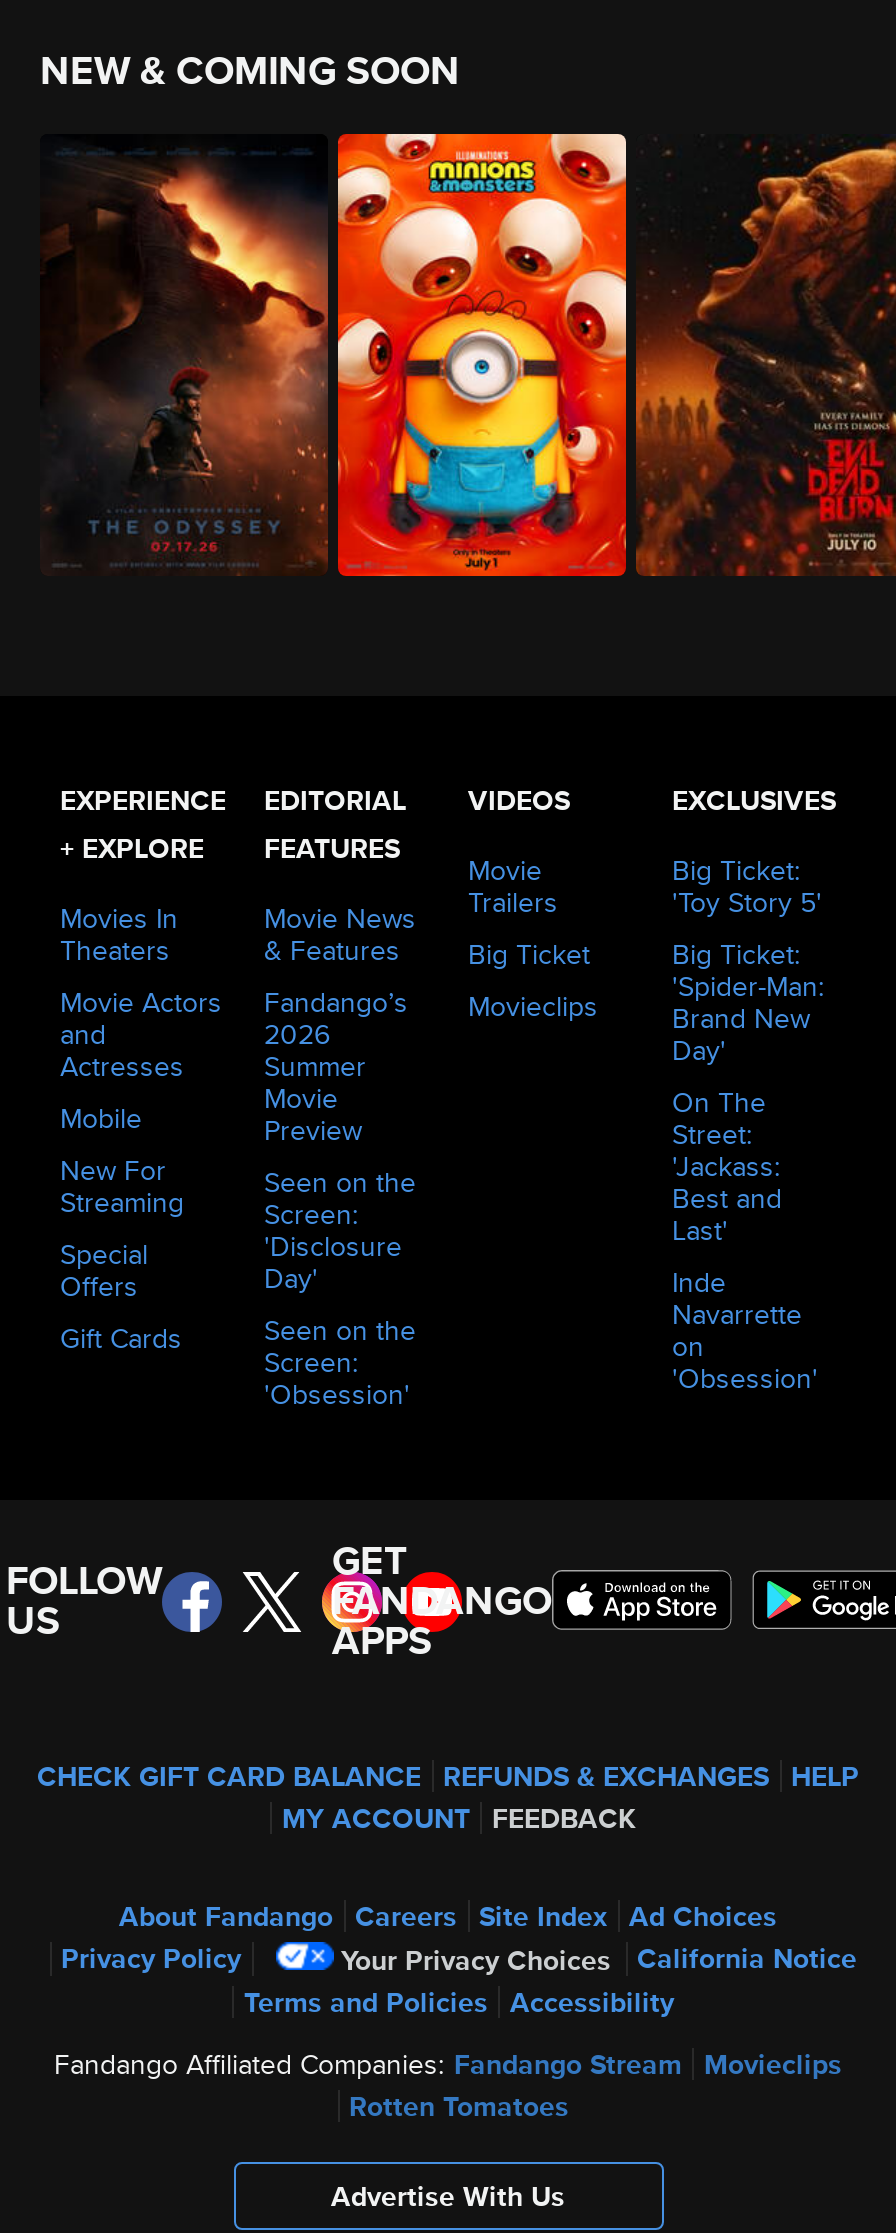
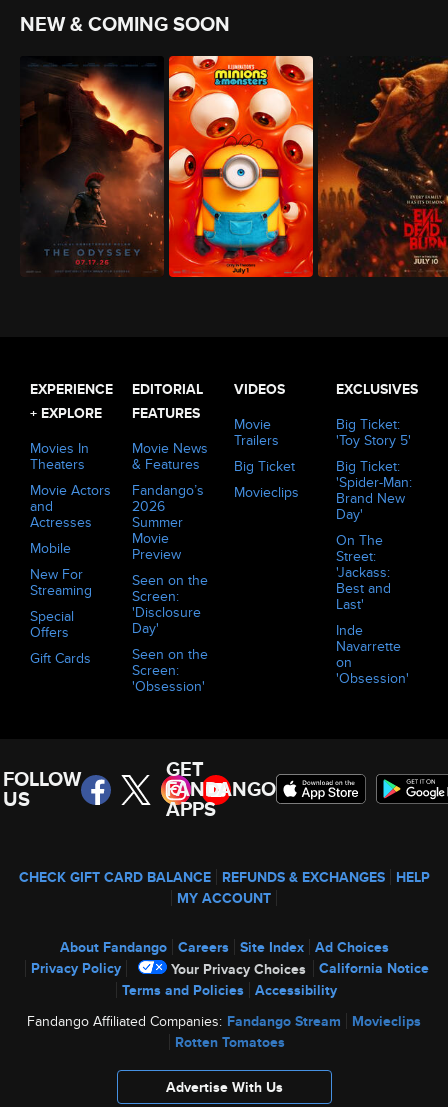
- MY ACCOUNT FEEDBACK
+ MY ACCOUNT
